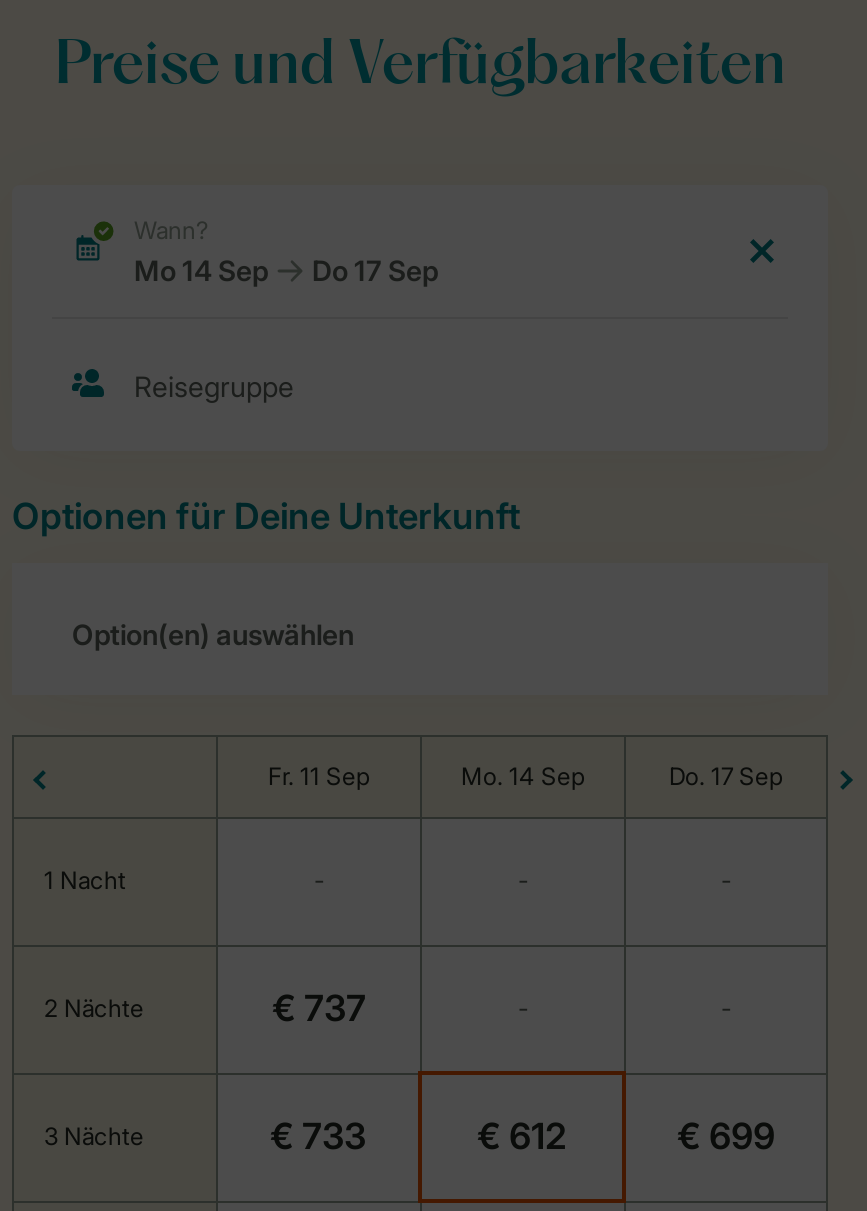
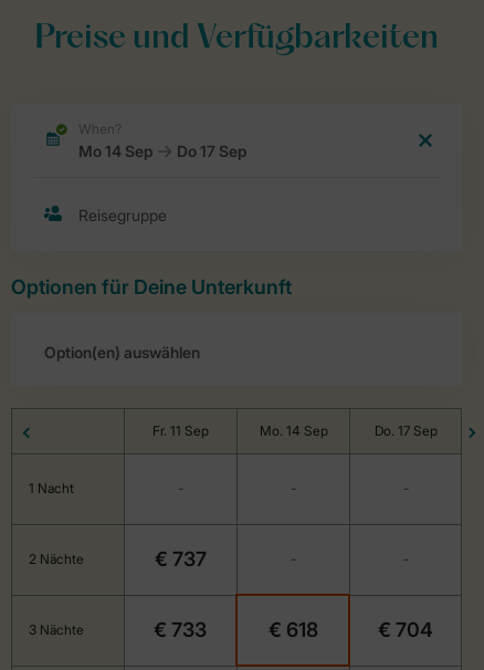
- € 612
+ € 618

- € 699
+ € 704
